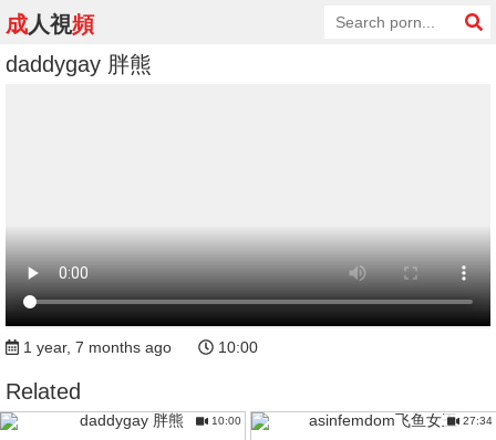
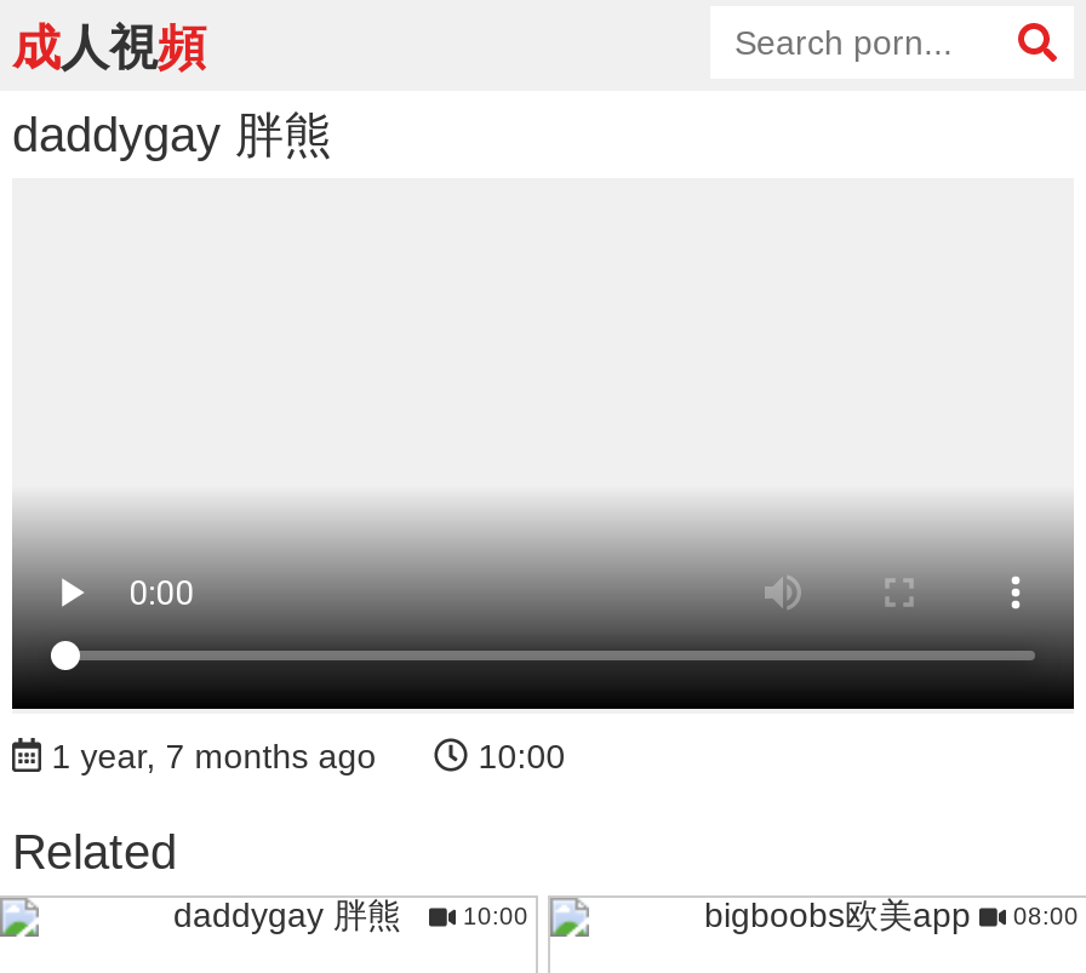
- 27:34
+ 08:00
